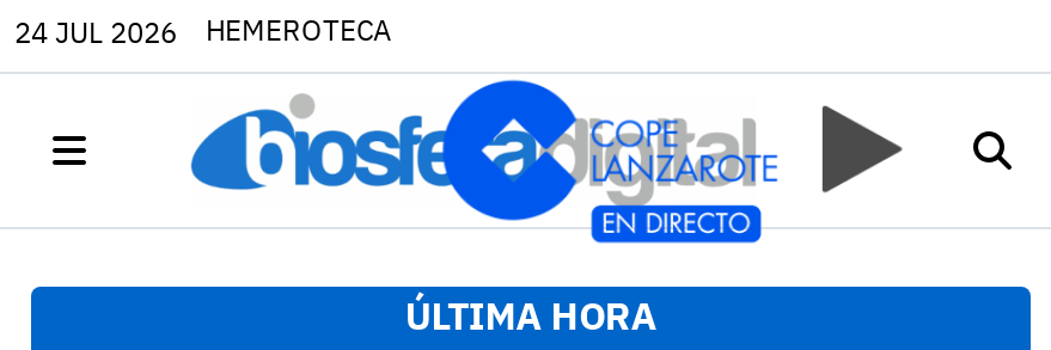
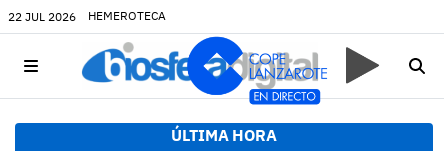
- 24 JUL 2026 HEMEROTECA
+ 22 JUL 2026 HEMEROTECA
